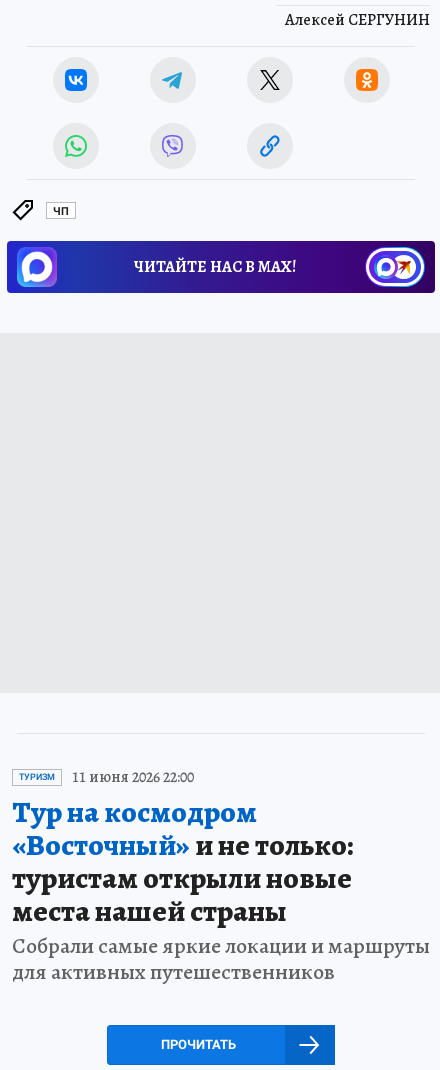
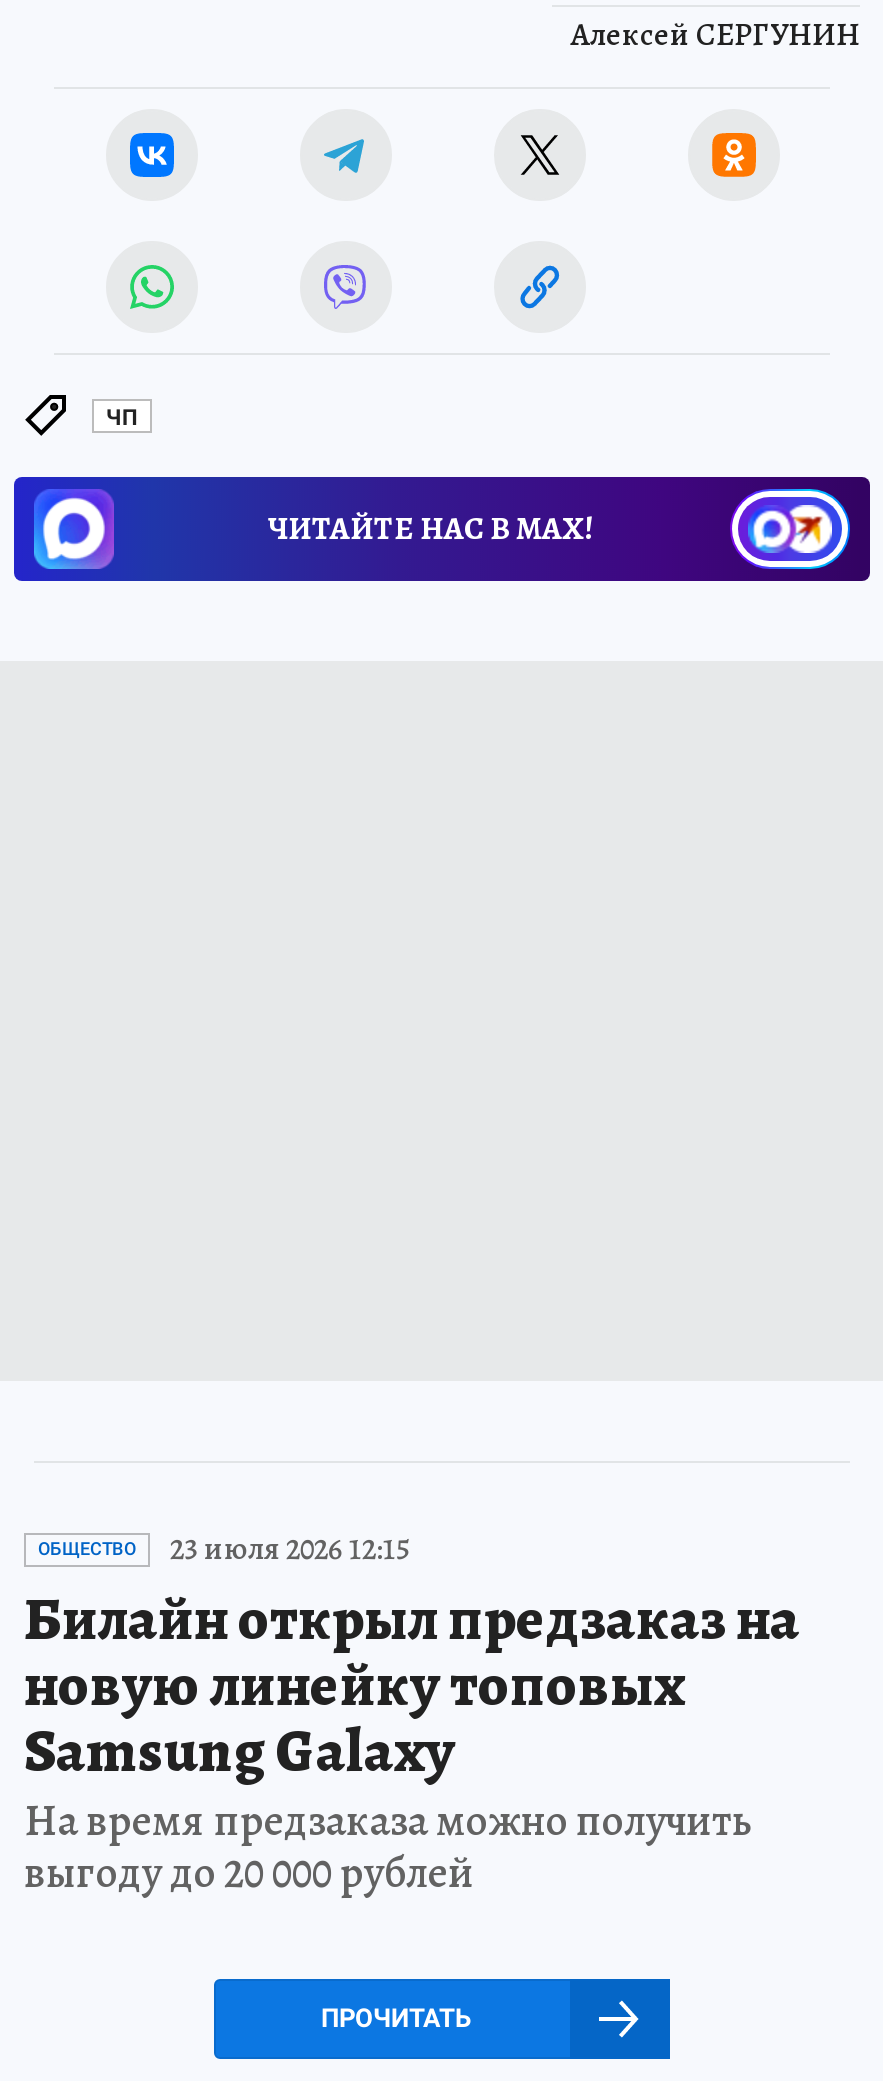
- ТУРИЗМ
- 11 июня 2026 22:00
- Тур на космодром
- «Восточный»и не только:
- туристам открыли новые
- места нашей страны
- Собрали самые яркие локации и маршруты
- для активных путешественников
+ ОБЩЕСТВО
+ 23 июля 2026 12:15
+ Билайн открыл предзаказ на
+ новую линейку топовых
+ Samsung Galaxy
+ На время предзаказа можно получить
+ выгоду до 20 000 рублей
